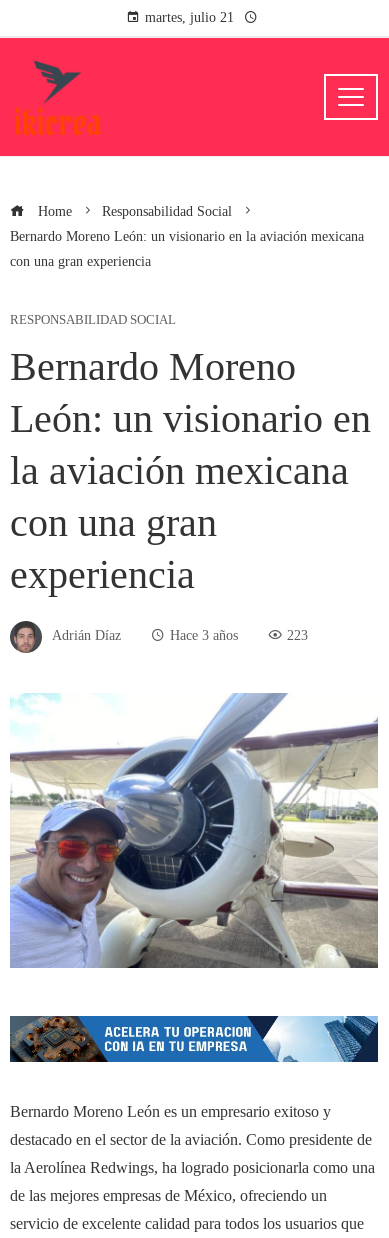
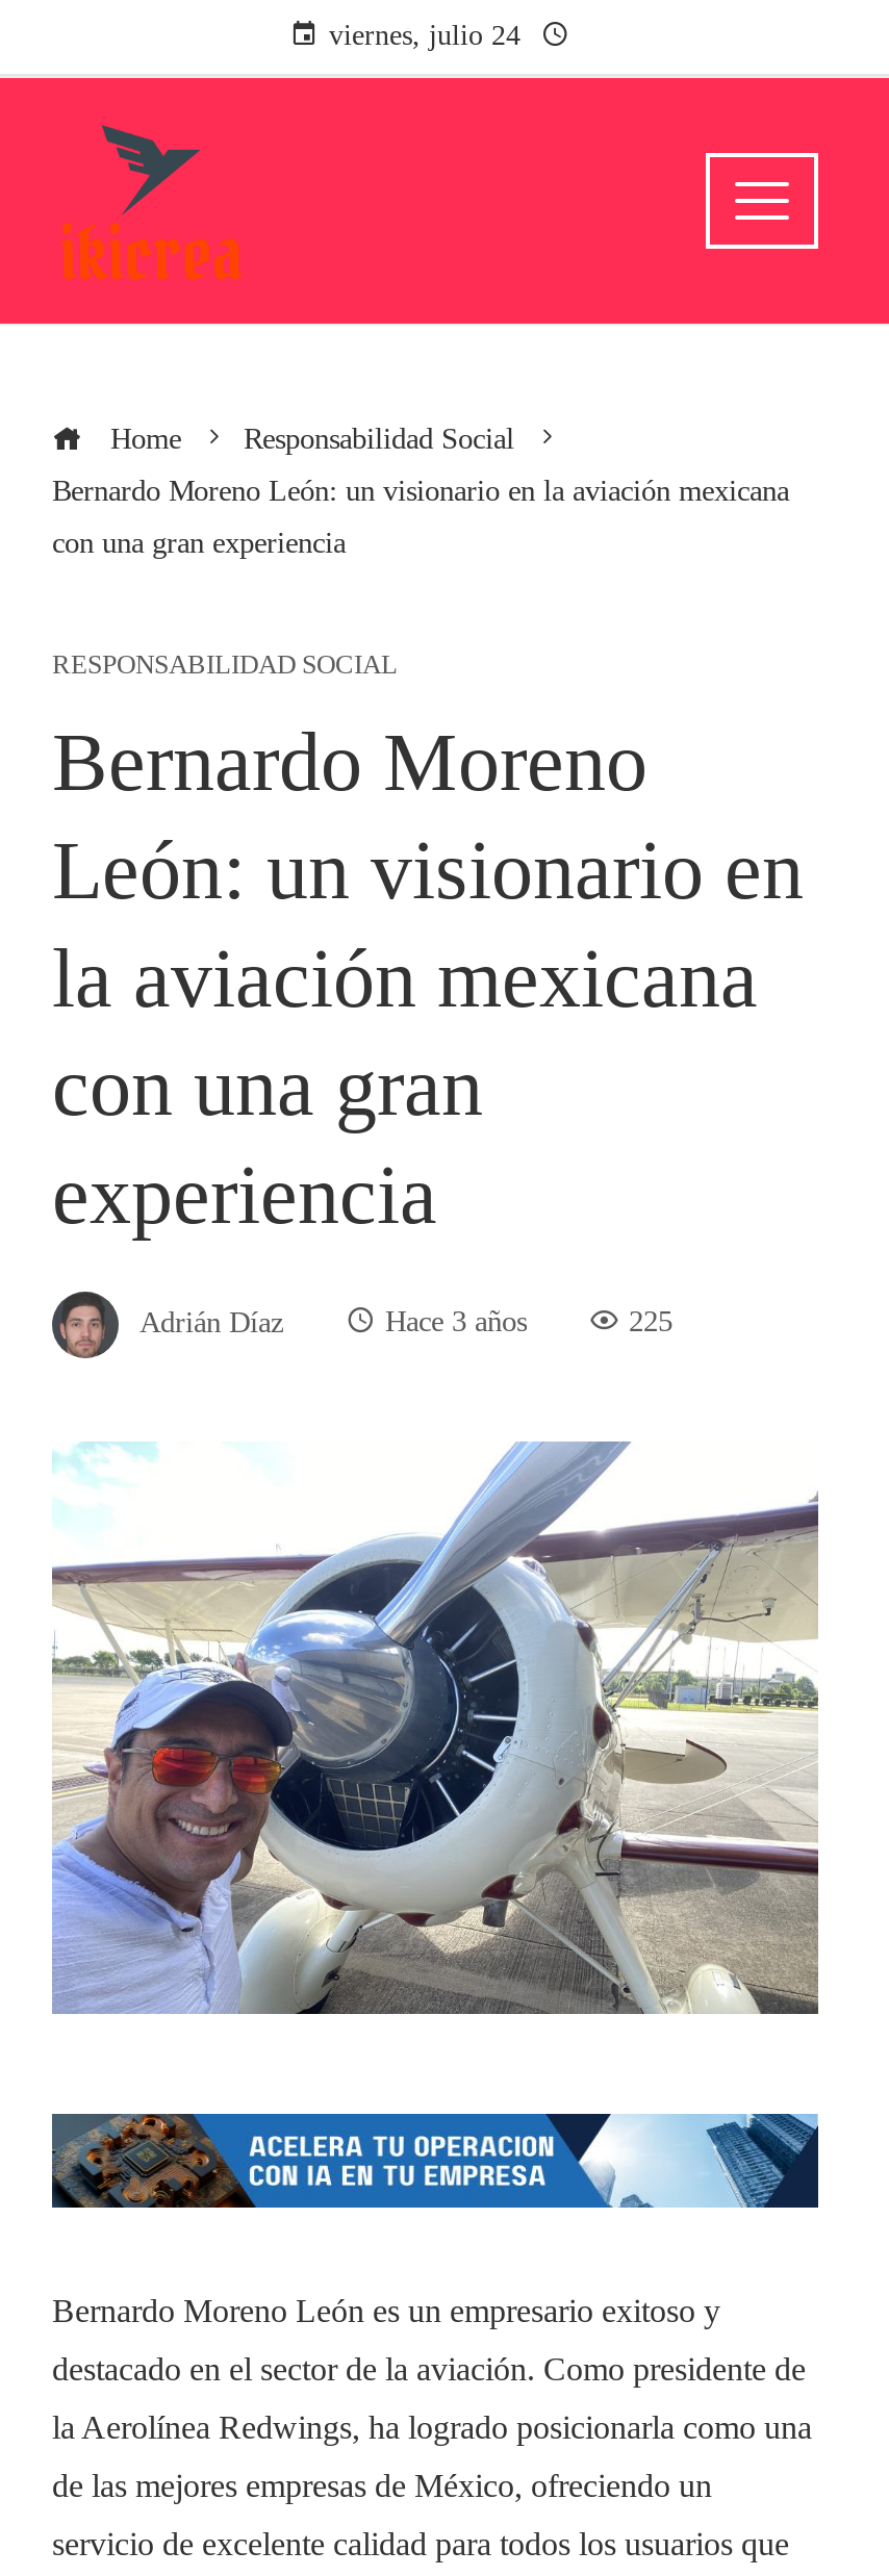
- martes, julio 21
+ viernes, julio 24

- 223
+ 225
